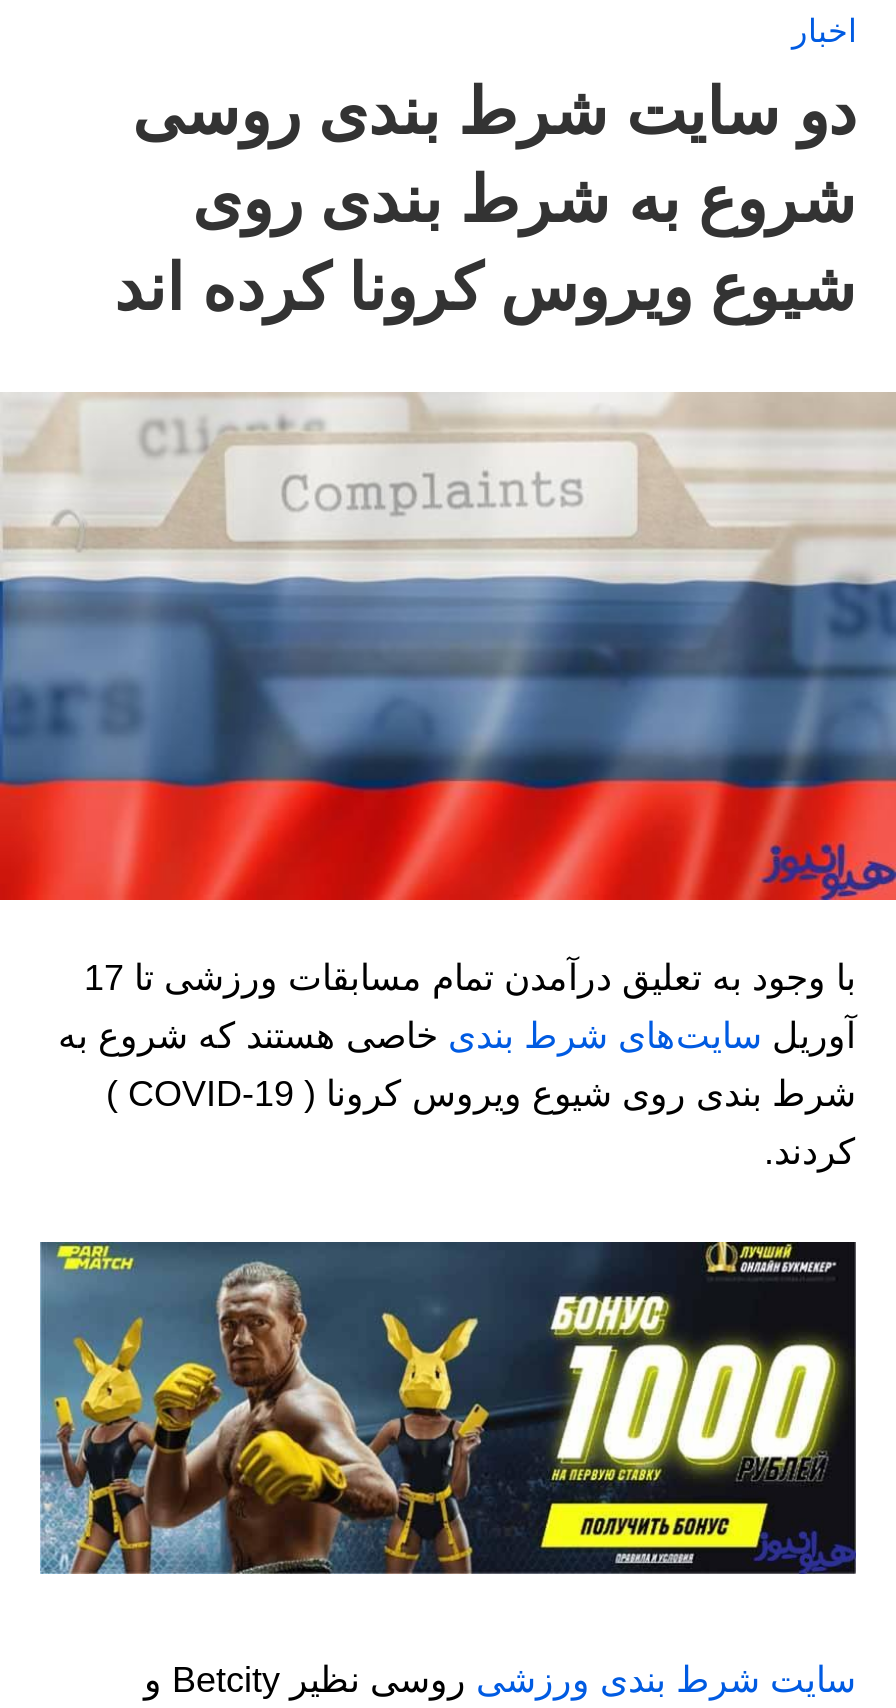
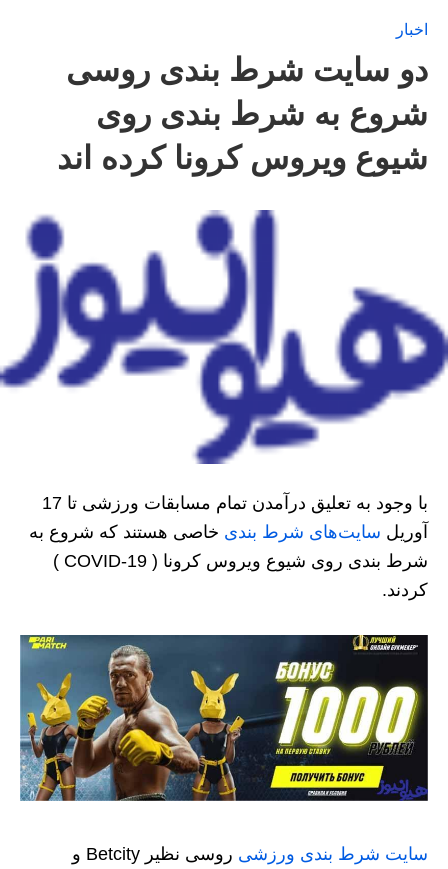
- [image]
+ [image]
